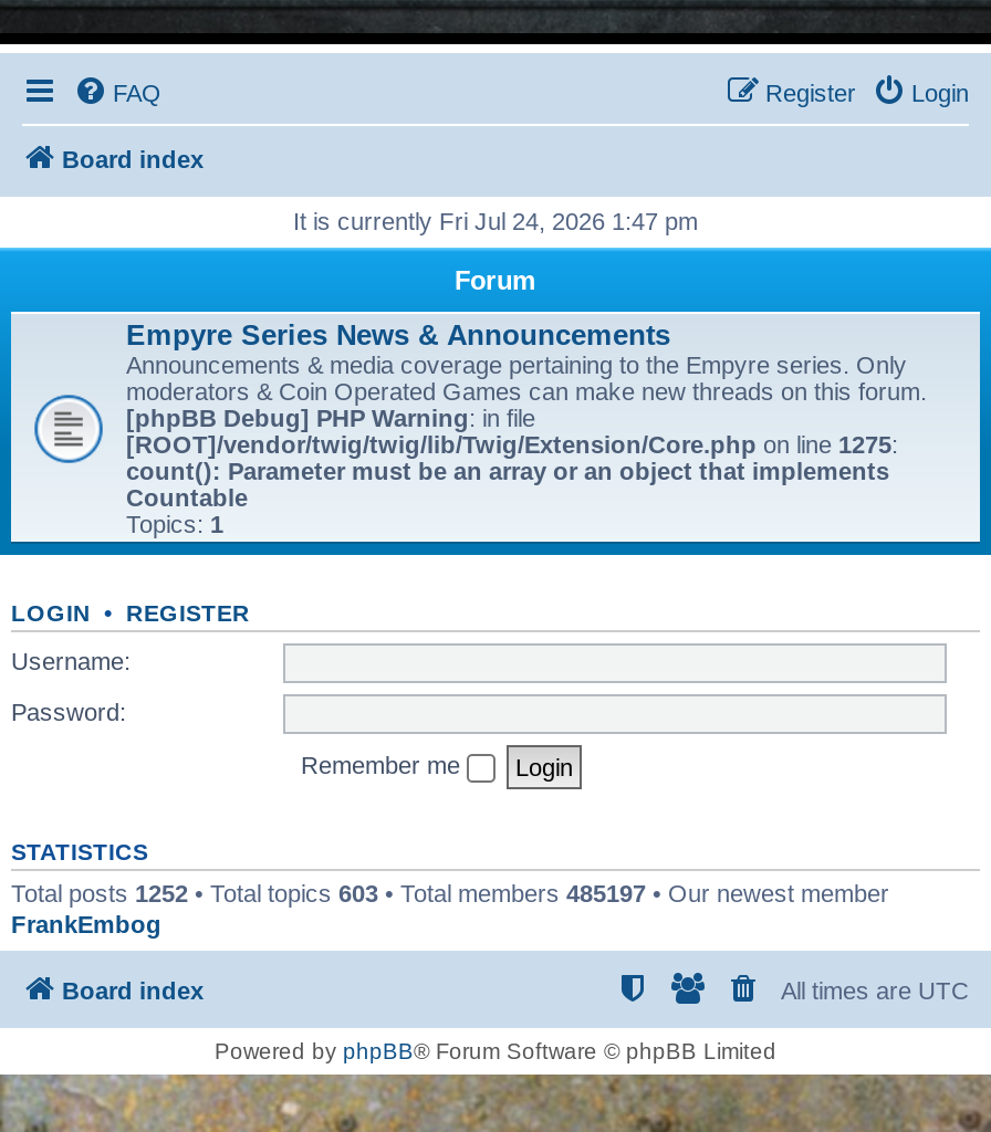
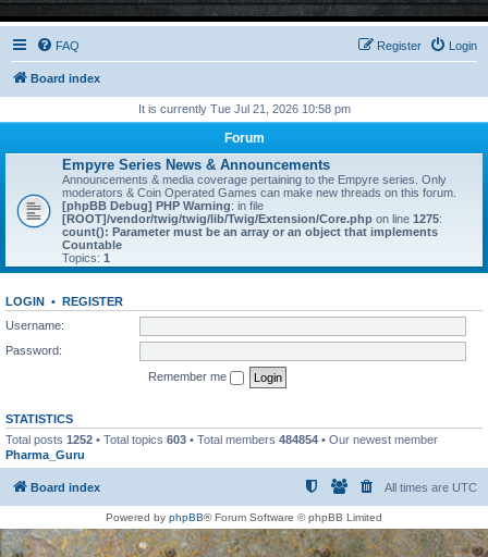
- It is currently Fri Jul 24, 2026 1:47 pm
+ It is currently Tue Jul 21, 2026 10:58 pm

- Total posts 1252 • Total topics 603 • Total members 485197 • Our newest member
- FrankEmbog
+ Total posts 1252 • Total topics 603 • Total members 484854 • Our newest member
+ Pharma_Guru
